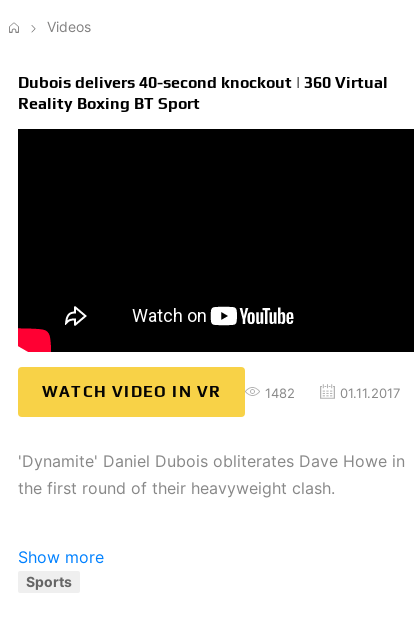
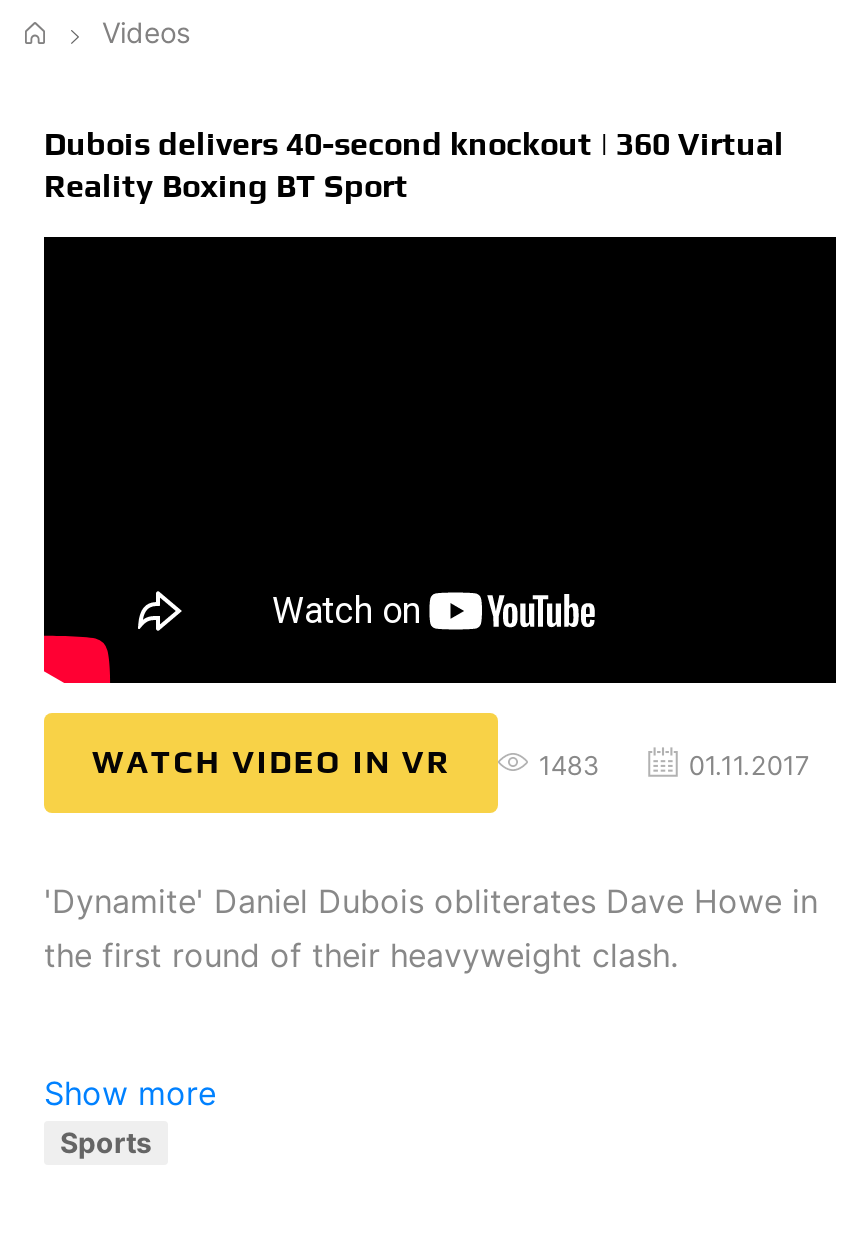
- 1482
+ 1483
